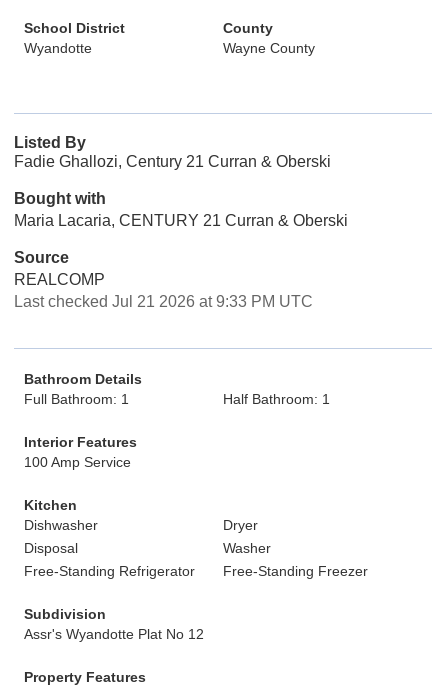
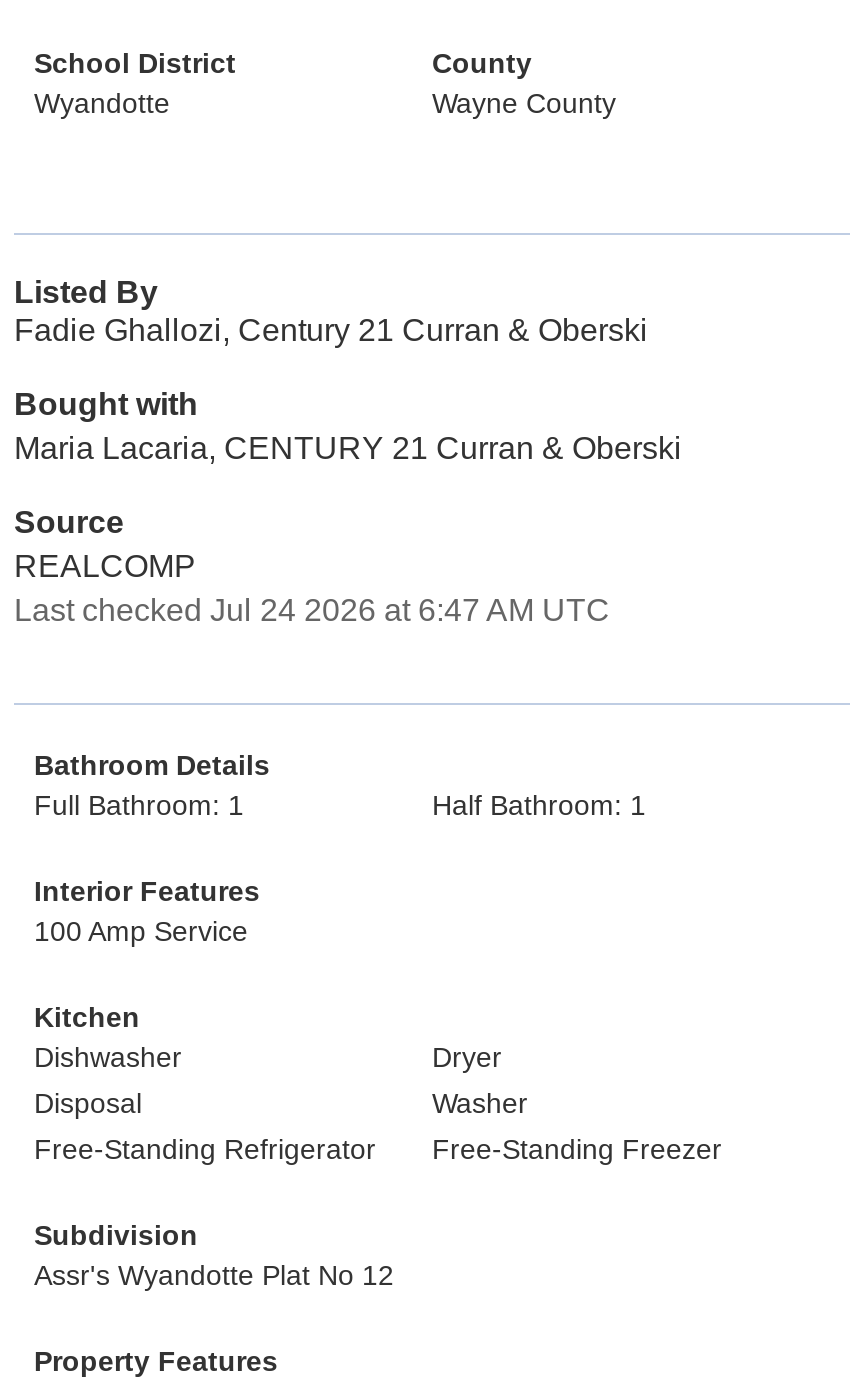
- Last checked Jul 21 2026 at 9:33 PM UTC
+ Last checked Jul 24 2026 at 6:47 AM UTC
